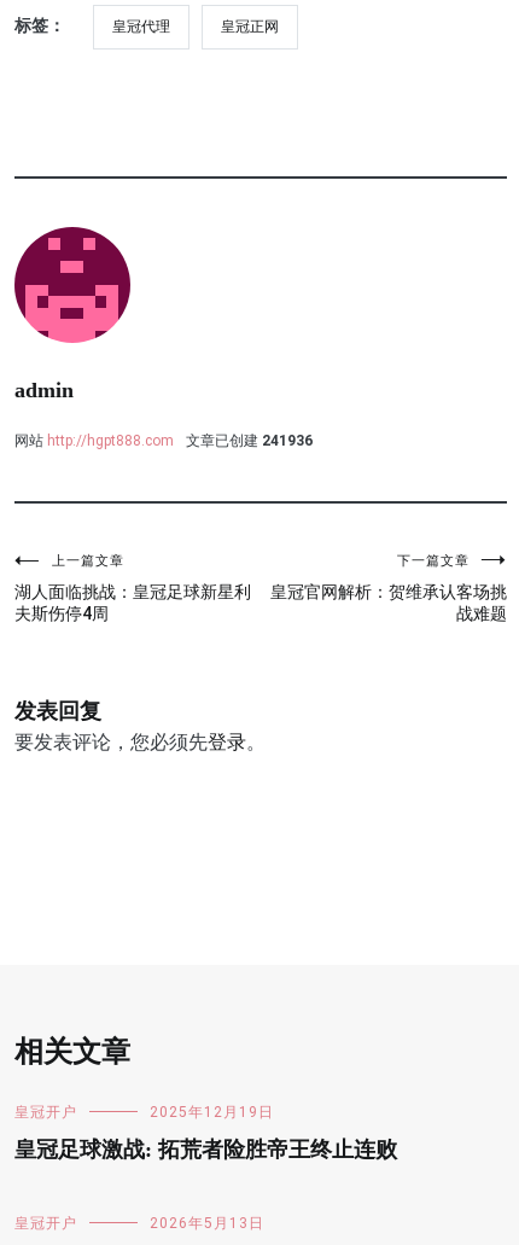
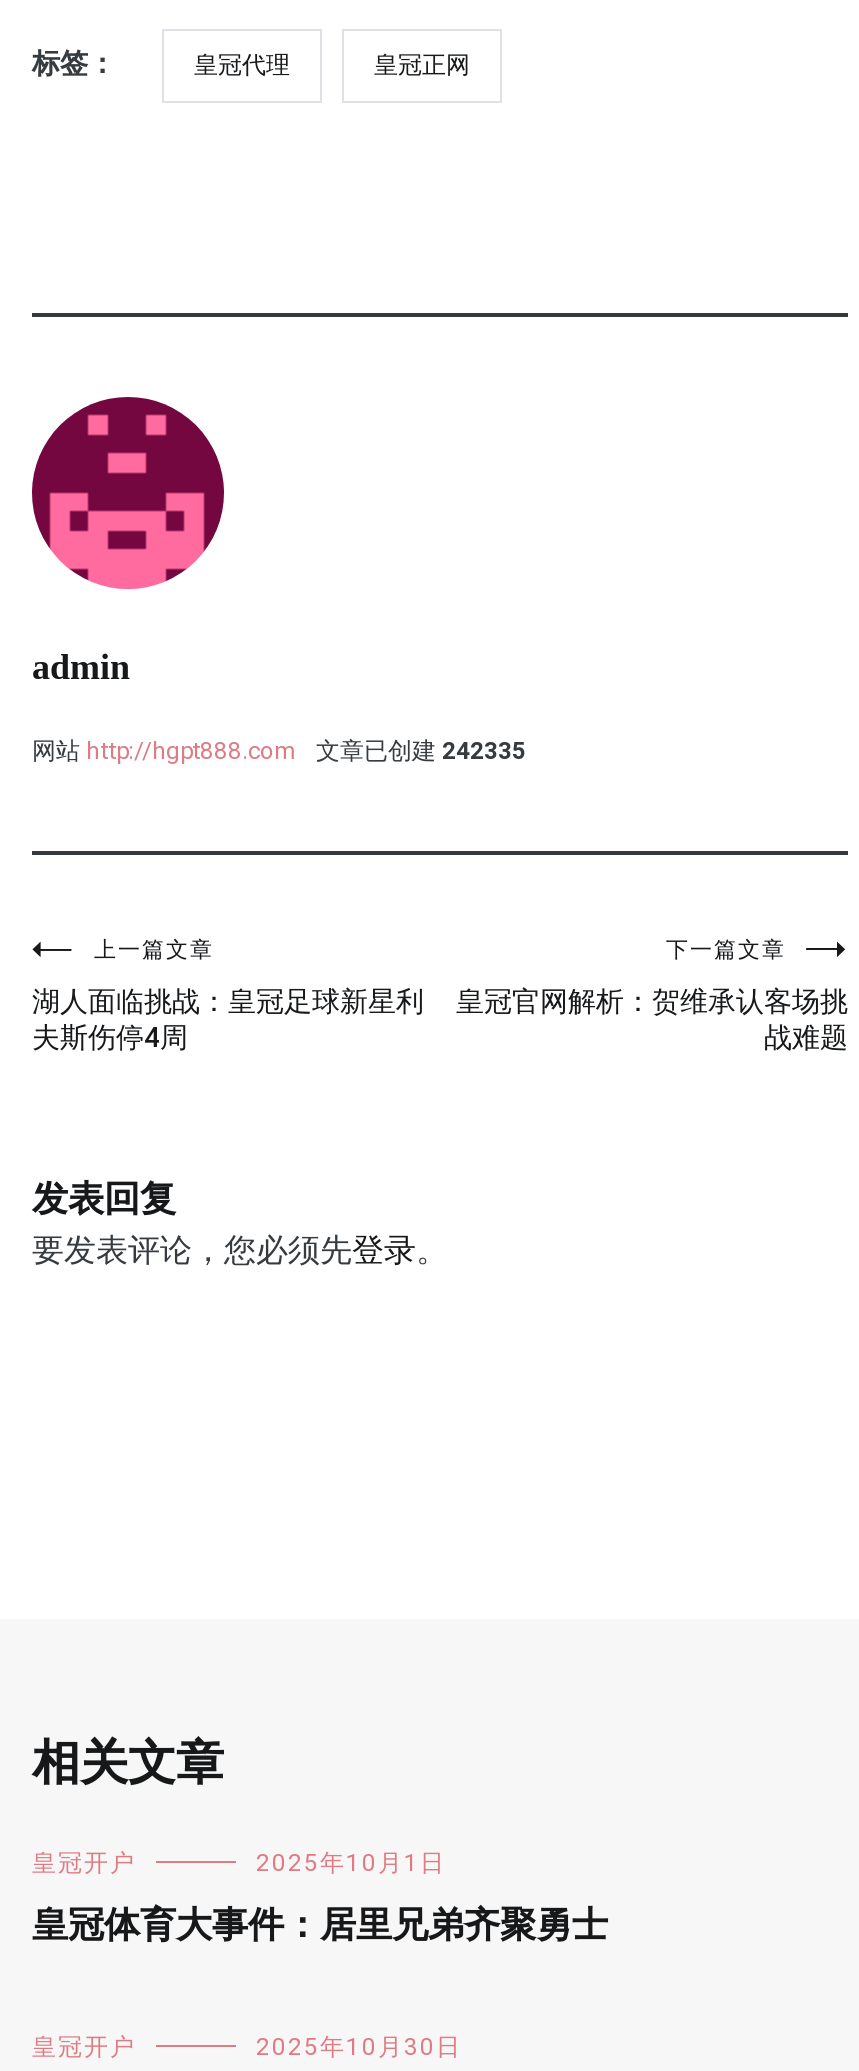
- 网站 http://hgpt888.com 文章已创建 241936
+ 网站 http://hgpt888.com 文章已创建 242335

- 2025年12月19日
+ 2025年10月1日

- 皇冠足球激战: 拓荒者险胜帝王终止连败
+ 皇冠体育大事件：居里兄弟齐聚勇士

- 2026年5月13日
+ 2025年10月30日
